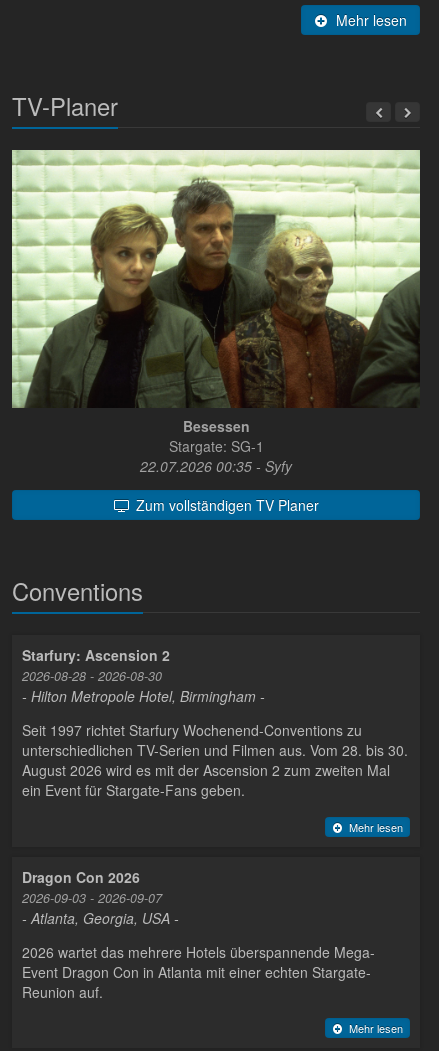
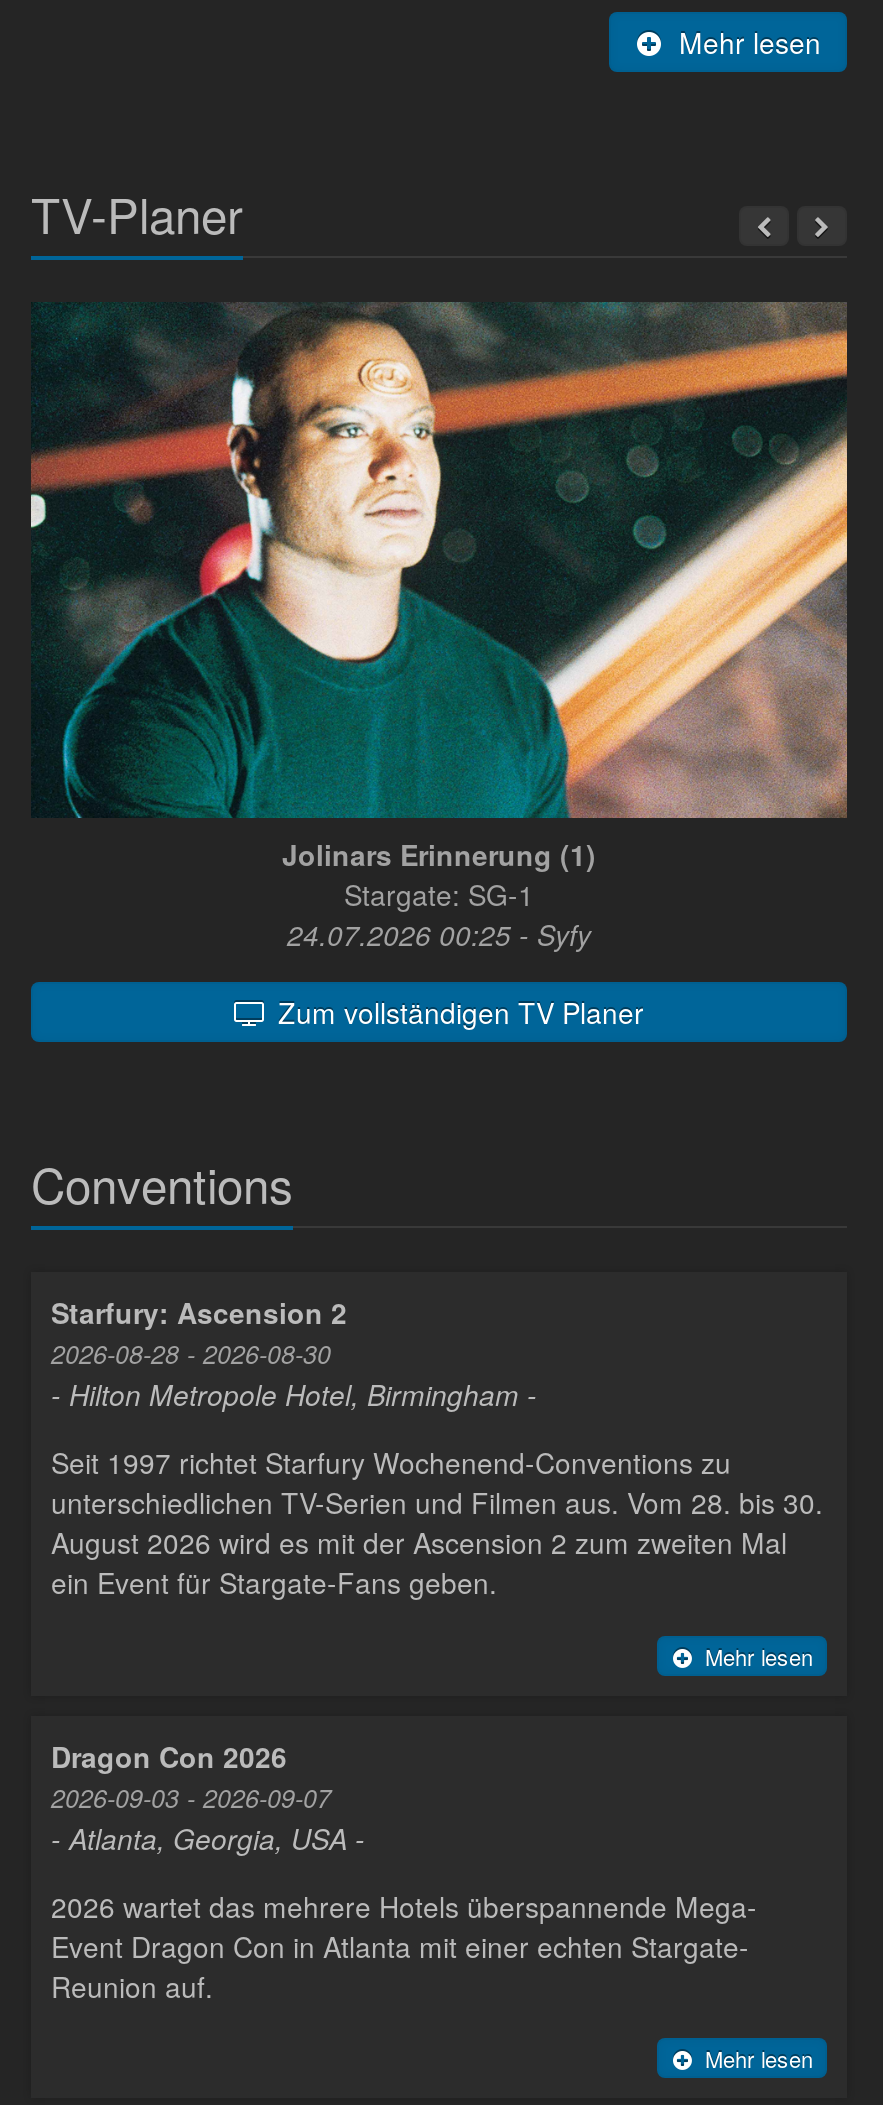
- [image]
- Besessen
+ [image]
+ Jolinars Erinnerung (1)

- 22.07.2026 00:35 - Syfy
+ 24.07.2026 00:25 - Syfy
